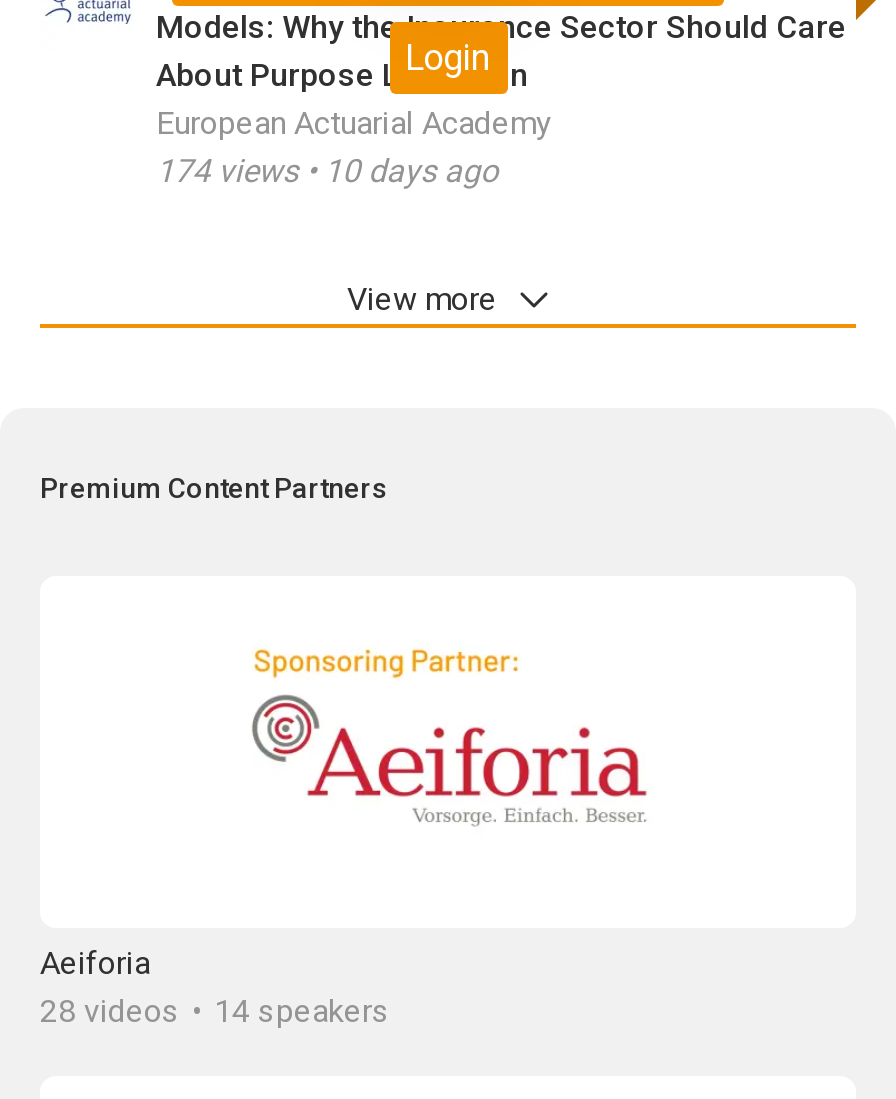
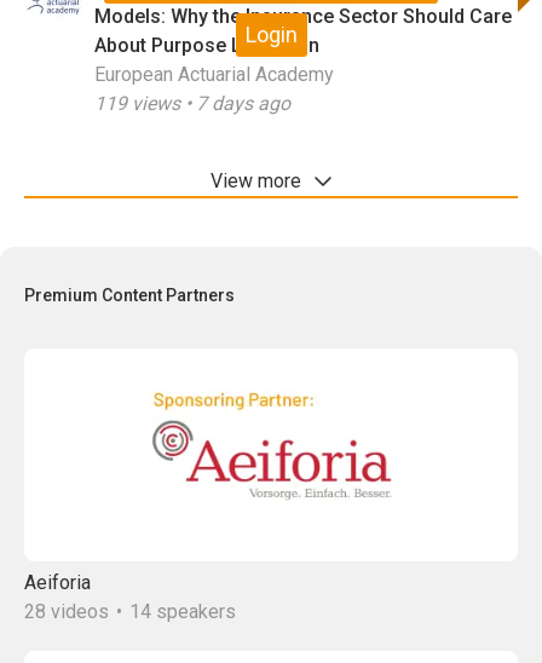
- 174 views • 10 days ago
+ 119 views • 7 days ago
